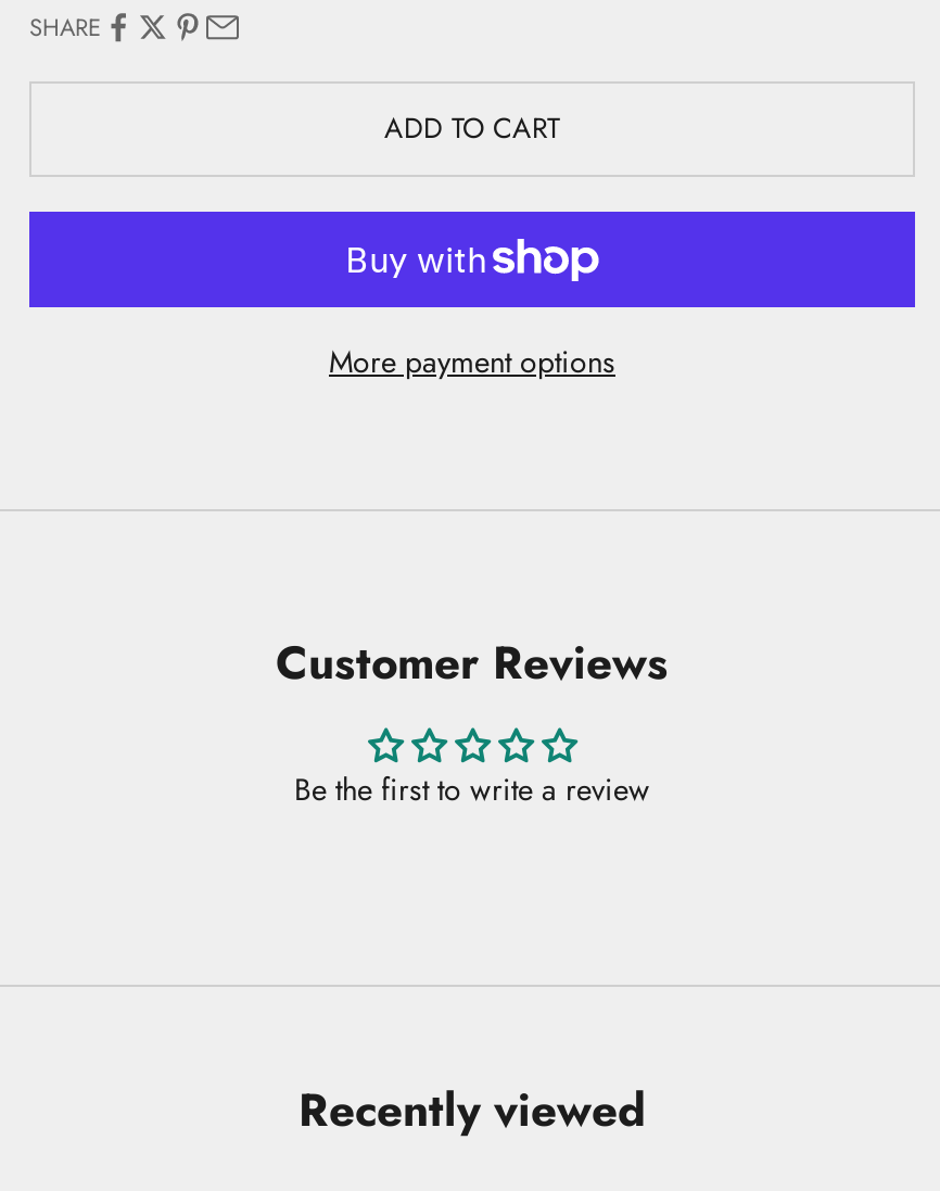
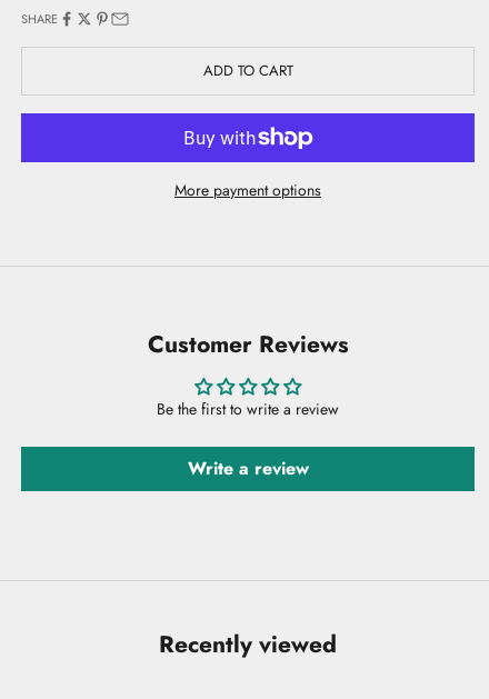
+ Write a review
